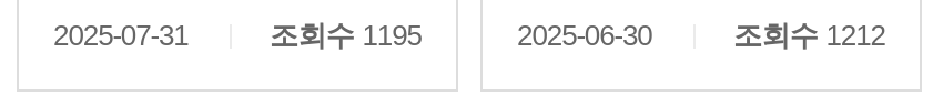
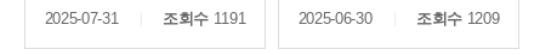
- 조회수 1195
+ 조회수 1191

- 조회수 1212
+ 조회수 1209
